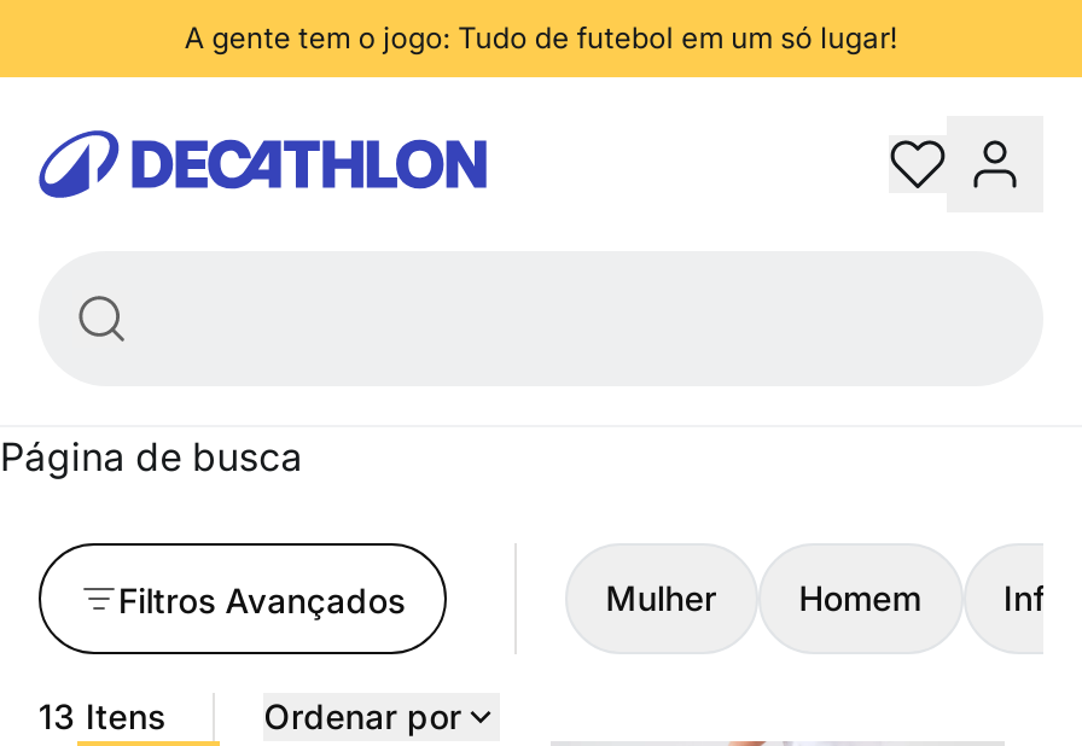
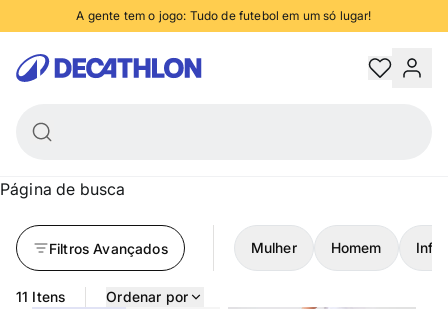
- 13 Itens
+ 11 Itens
